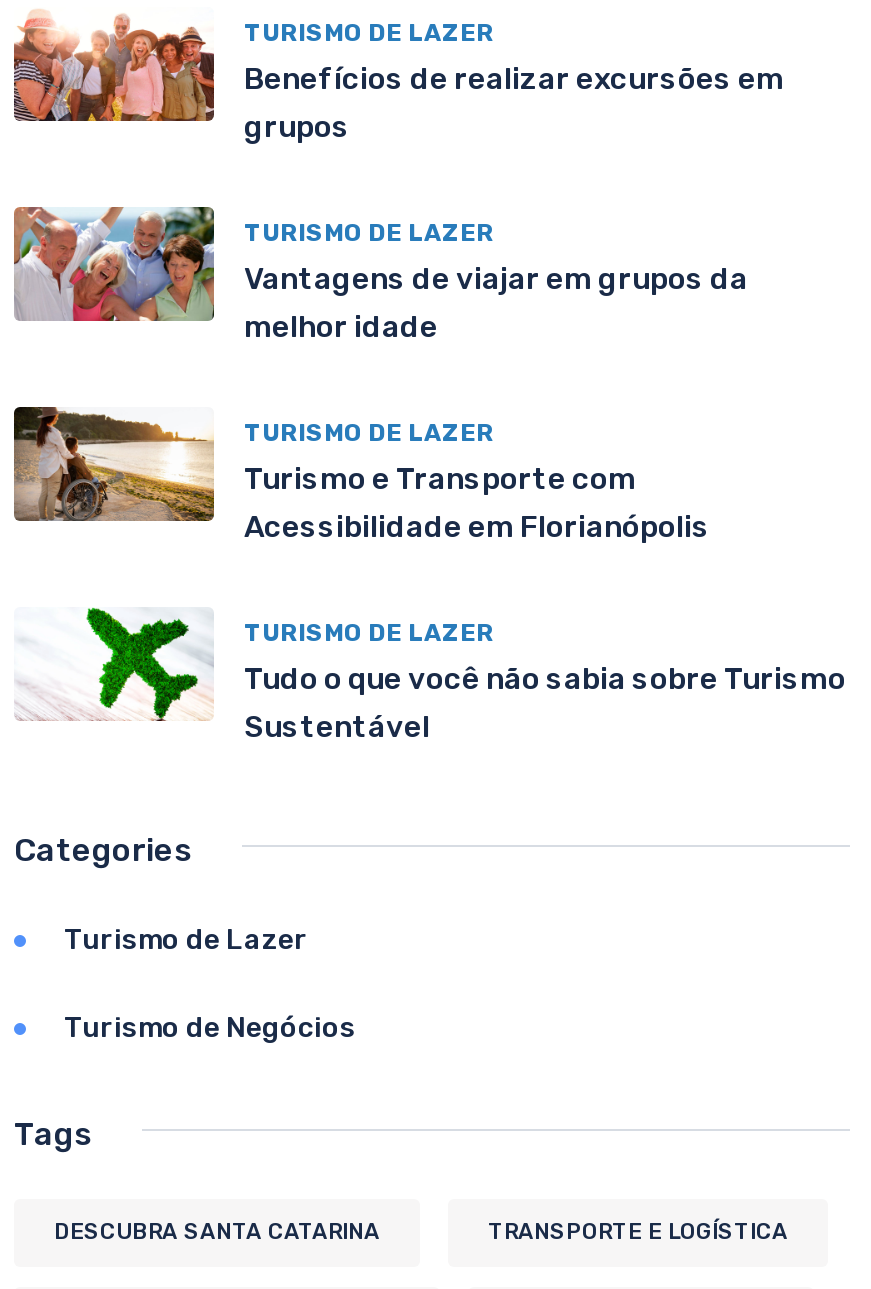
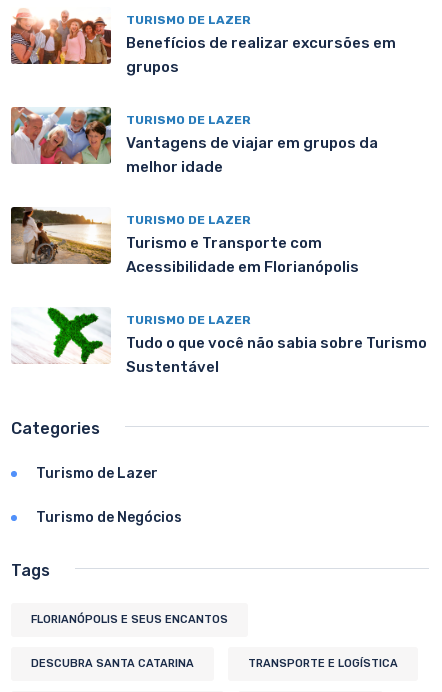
+ FLORIANÓPOLIS E SEUS ENCANTOS
